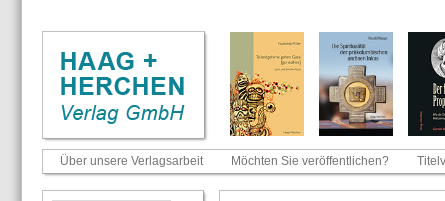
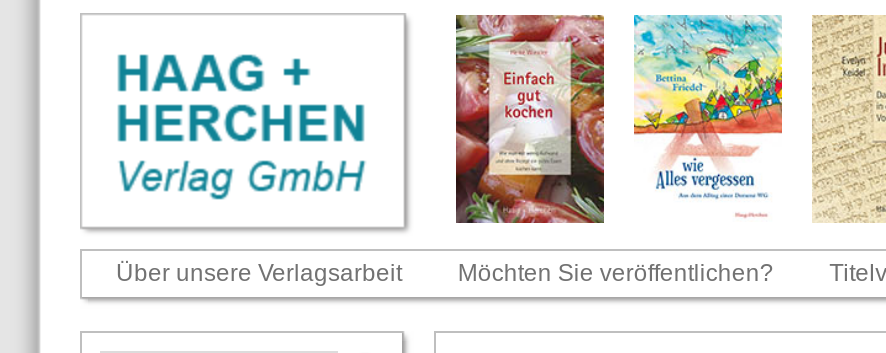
- [image]
+ [image]

- [image]
+ [image]

- [image]
+ [image]
